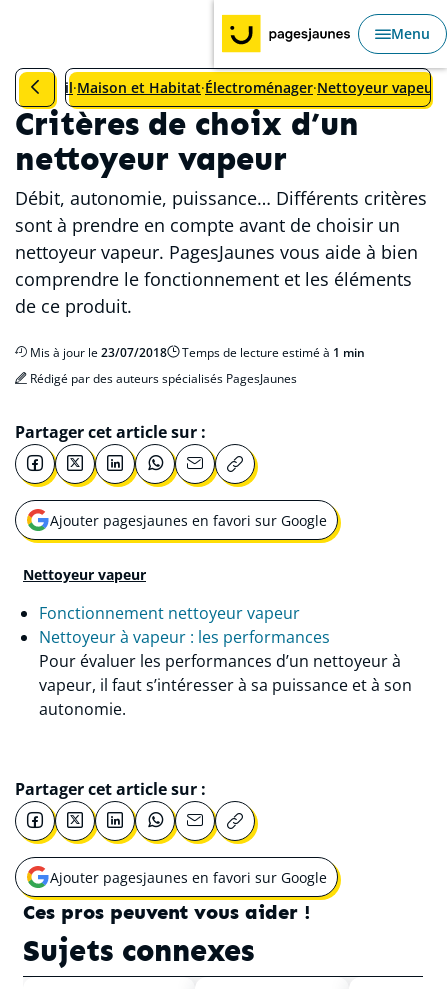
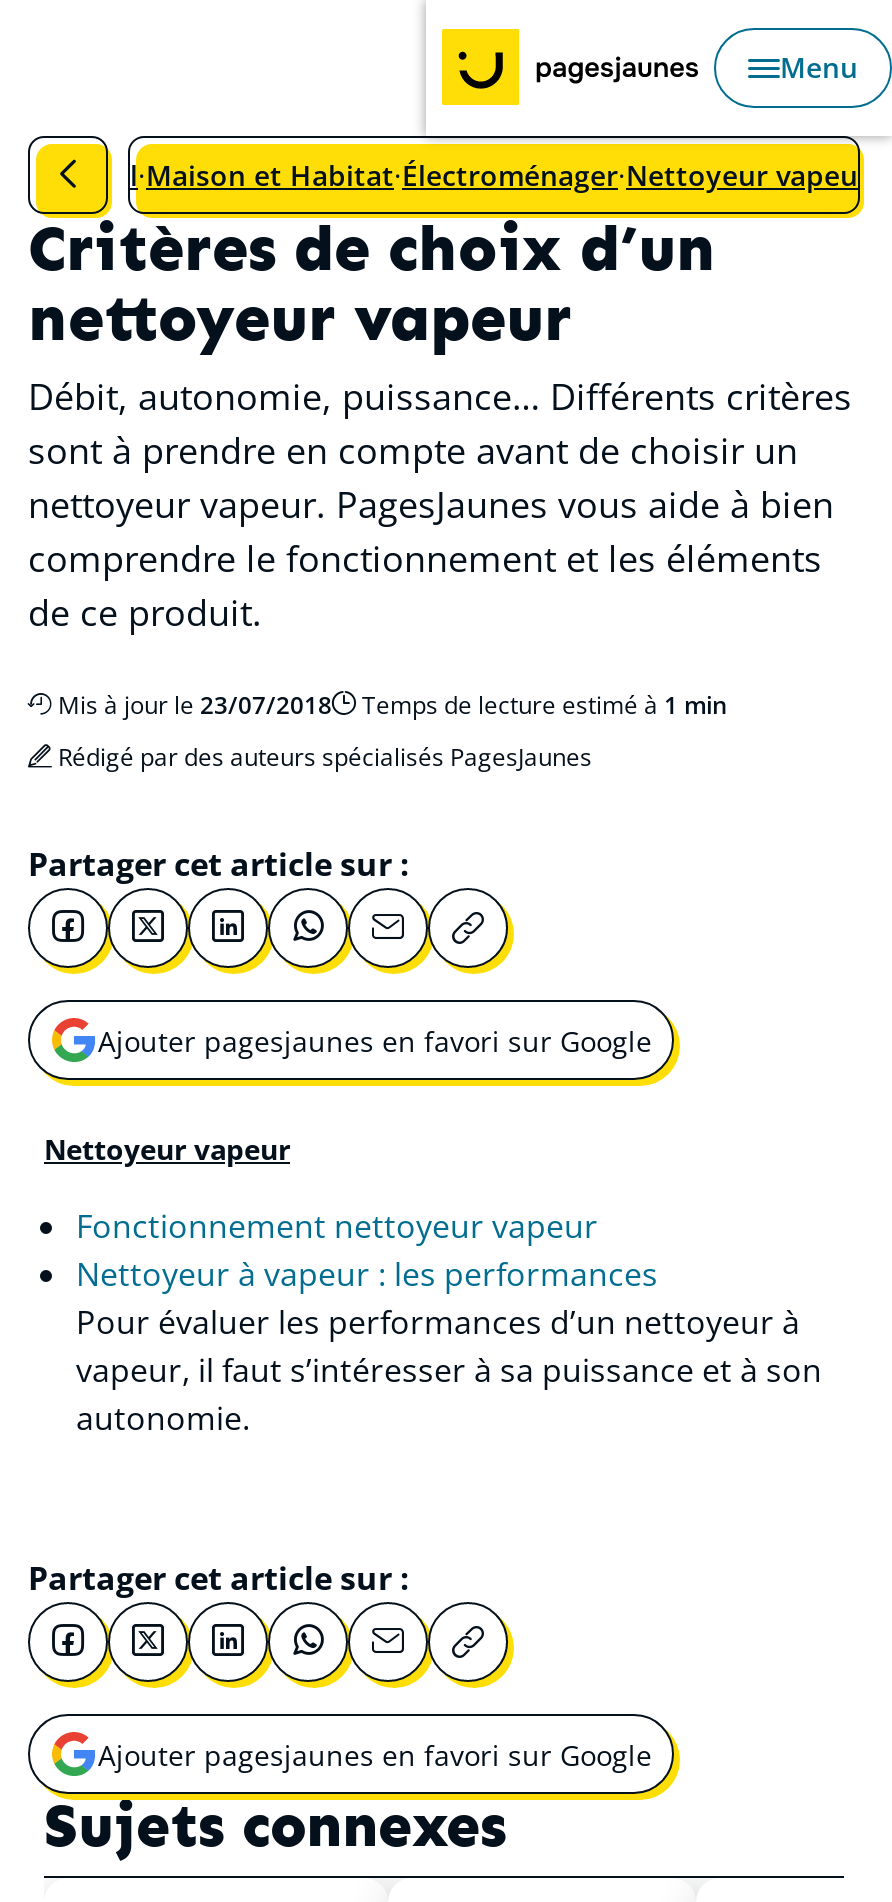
- Ces pros peuvent vous aider !
